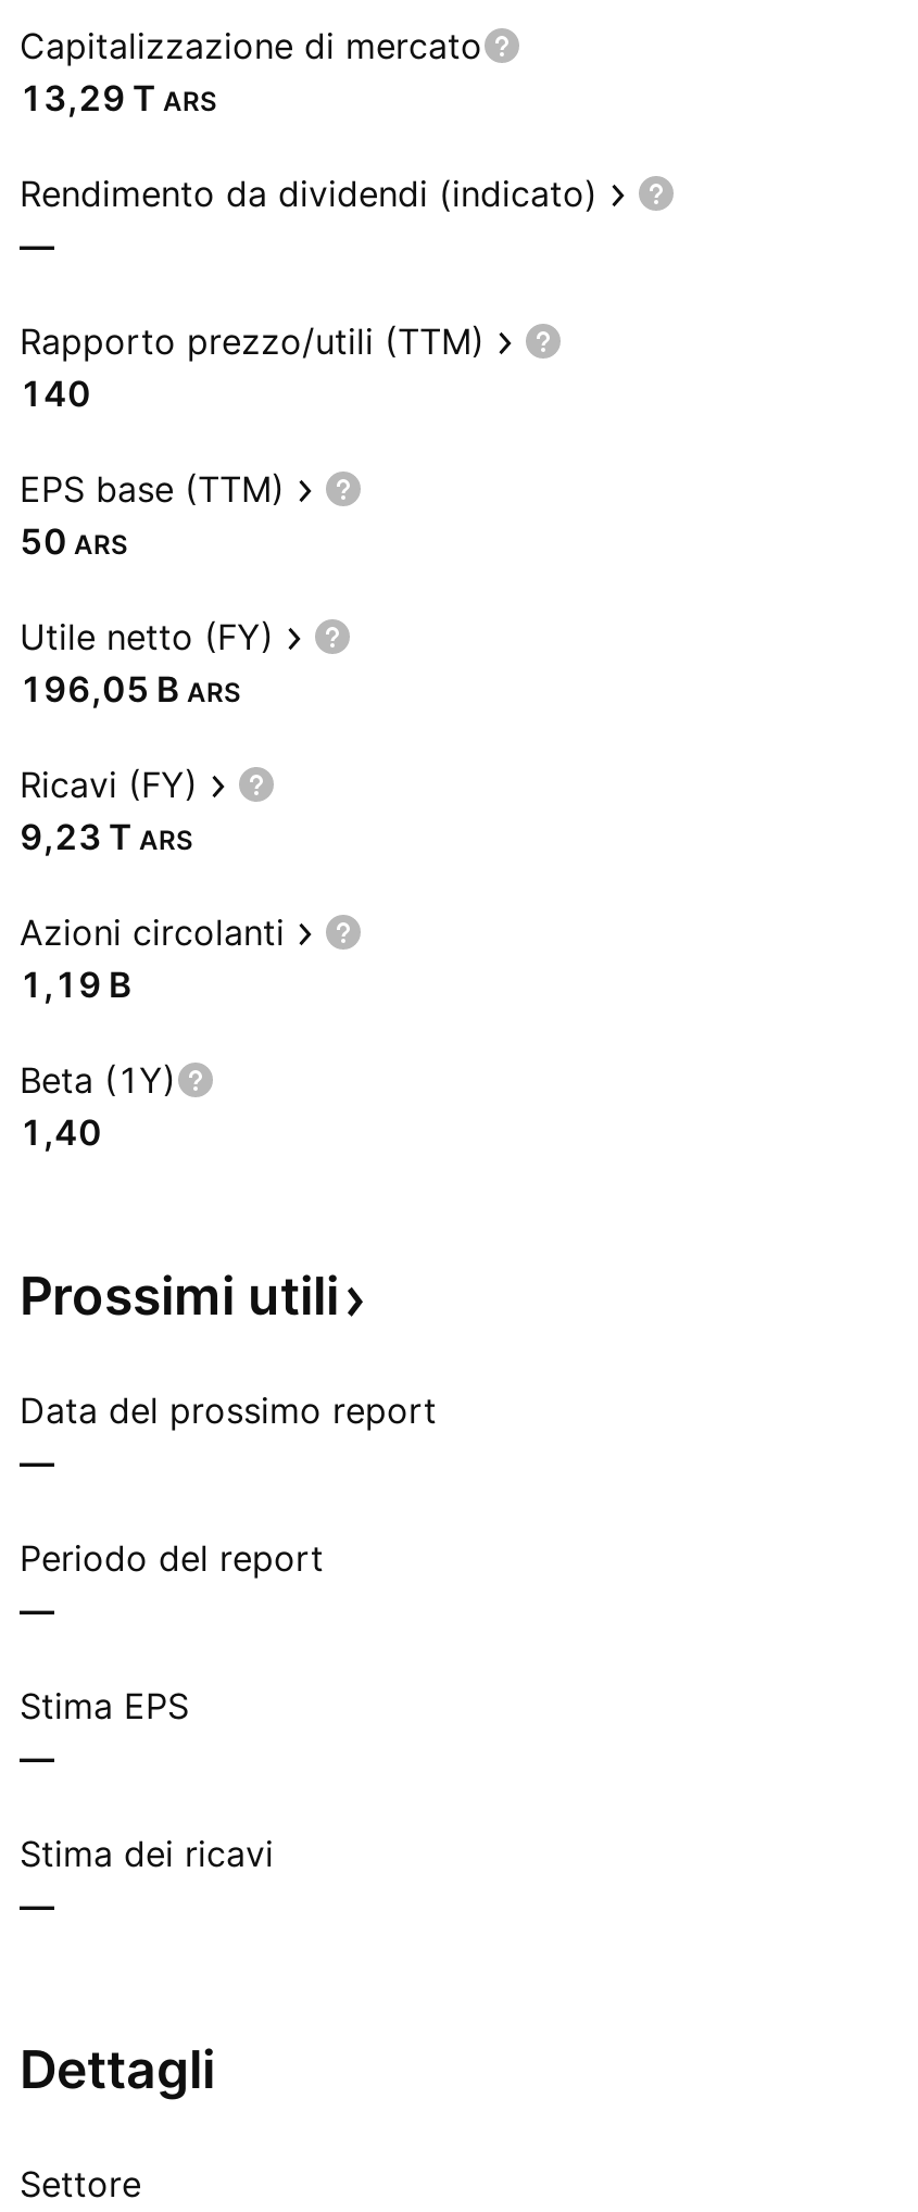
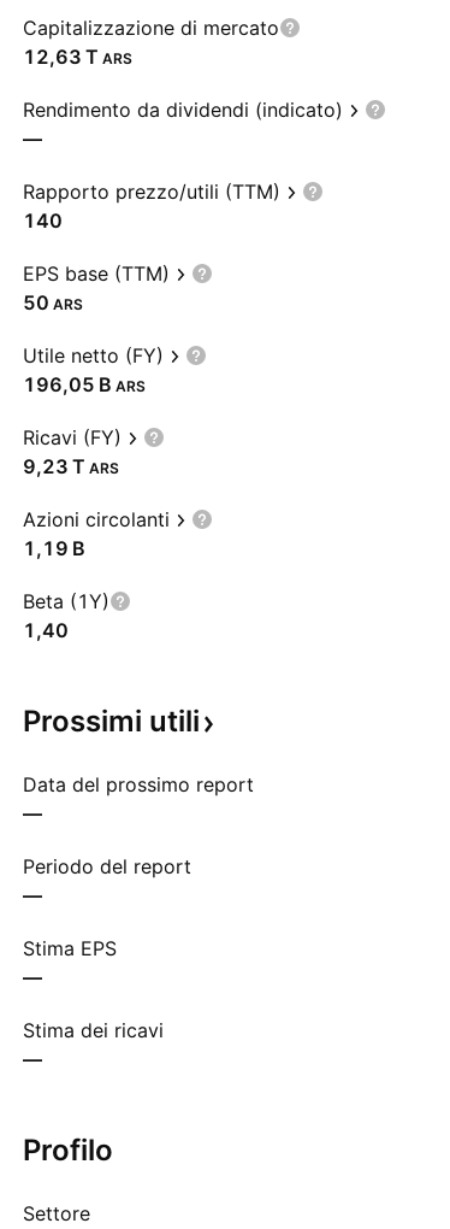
- 13,29 T ARS
+ 12,63 T ARS

- Dettagli
+ Profilo
